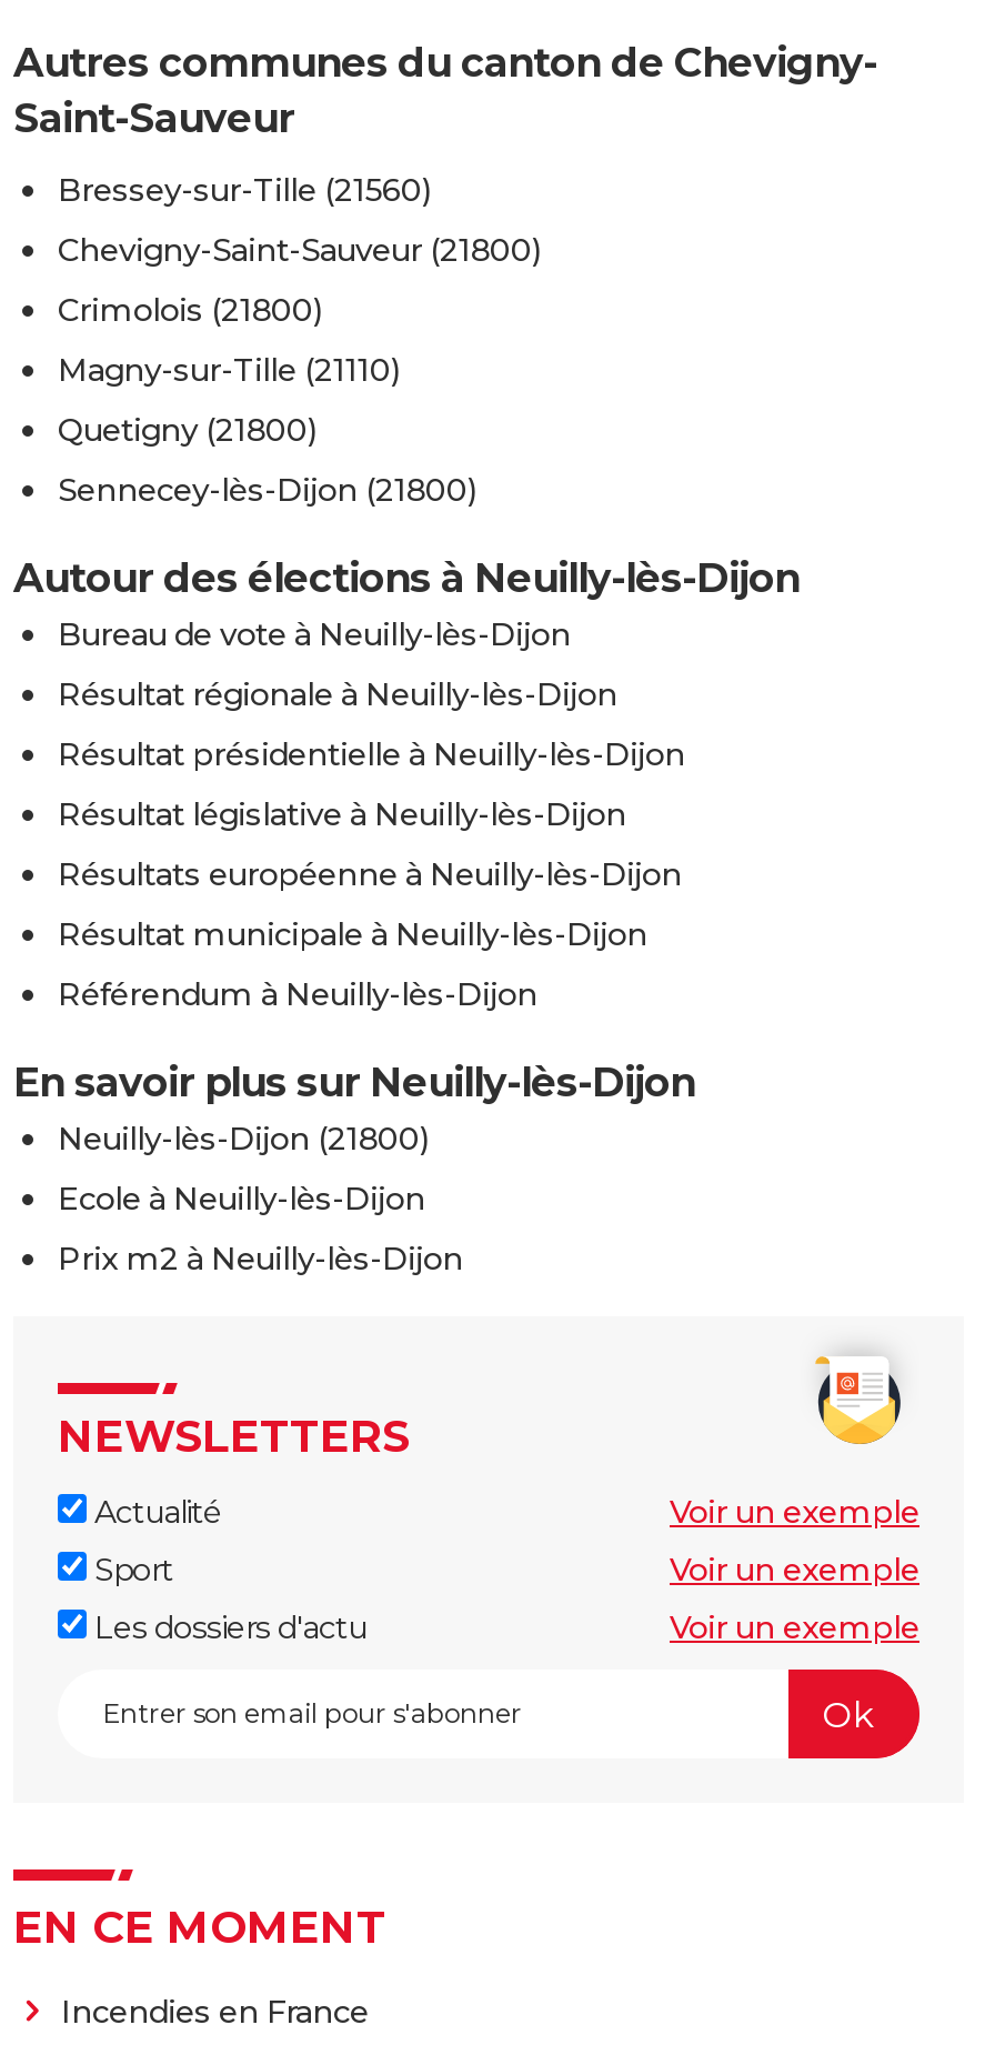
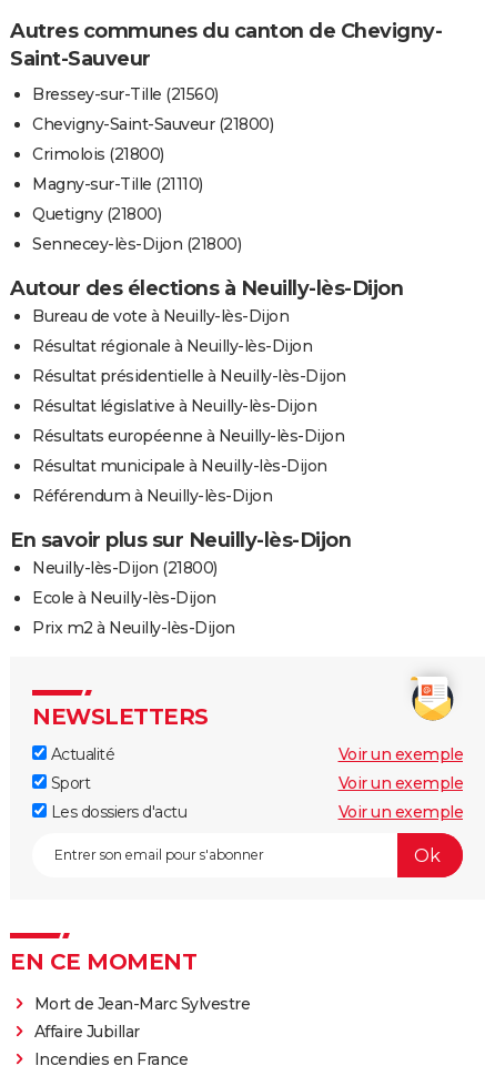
+ Mort de Jean-Marc Sylvestre
+ Affaire Jubillar
